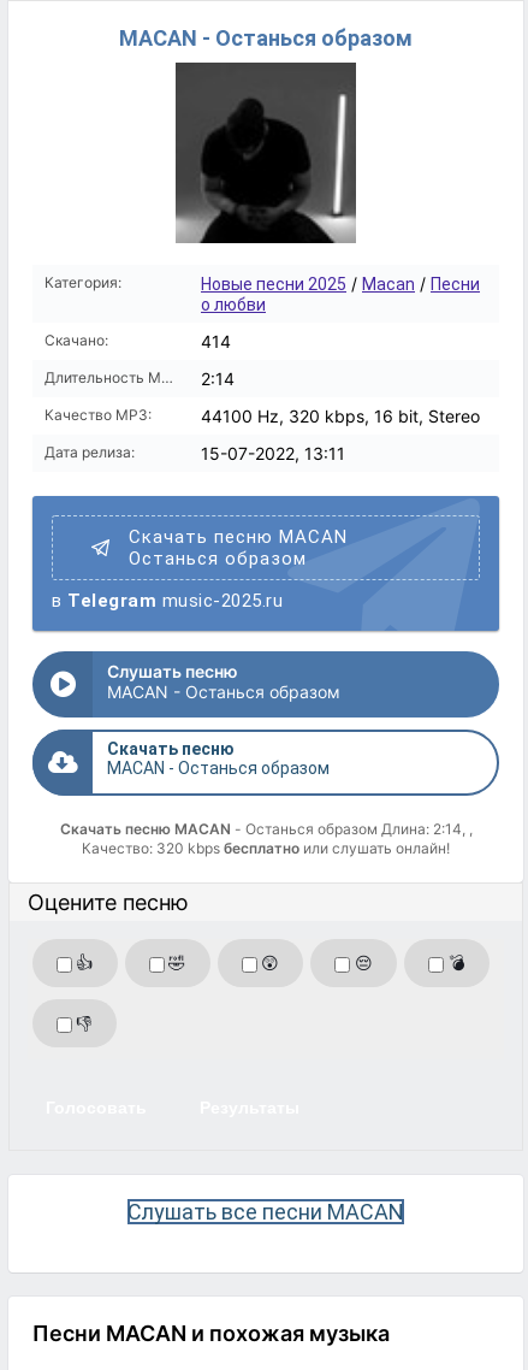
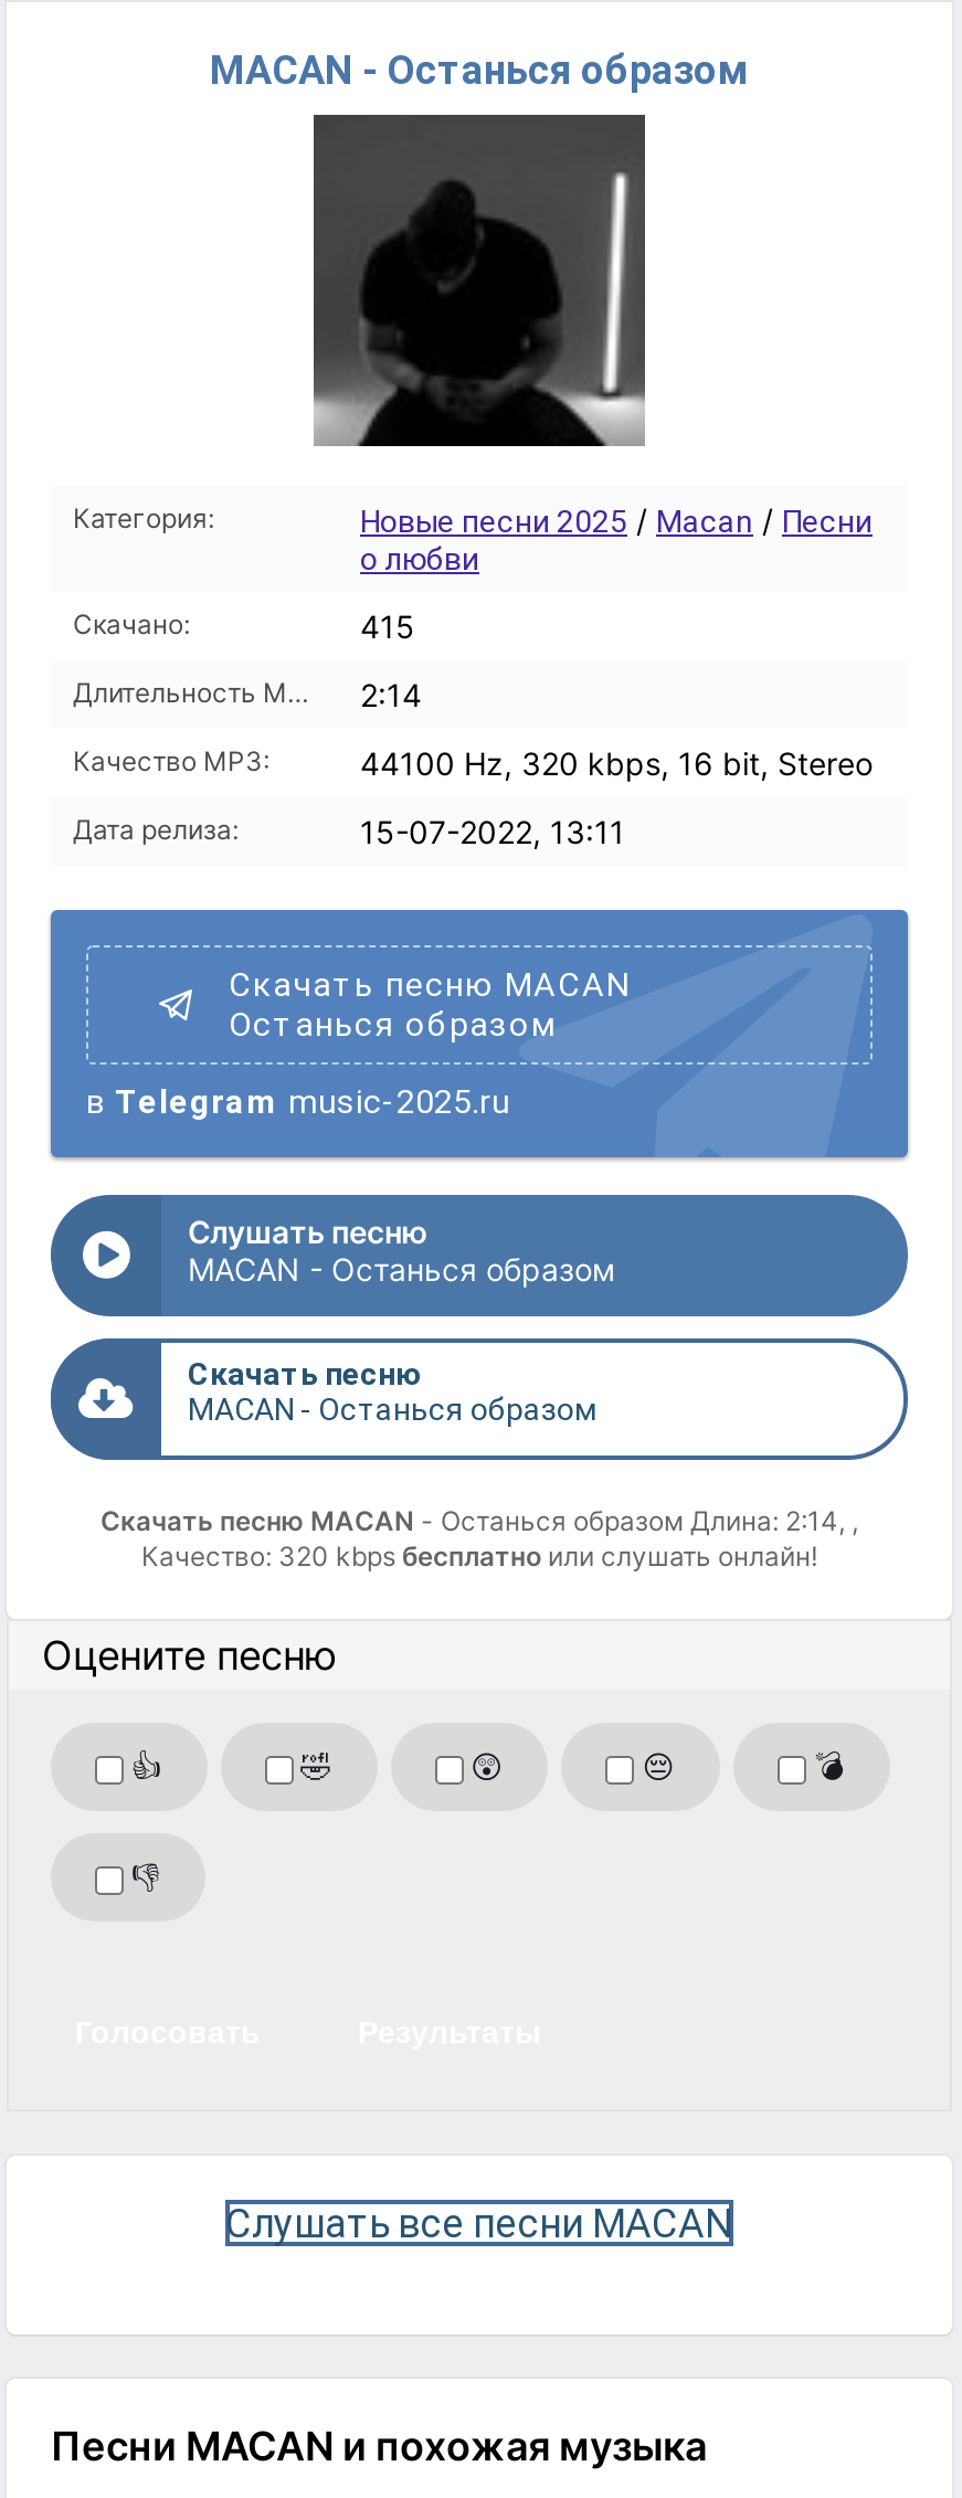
- 414
+ 415
